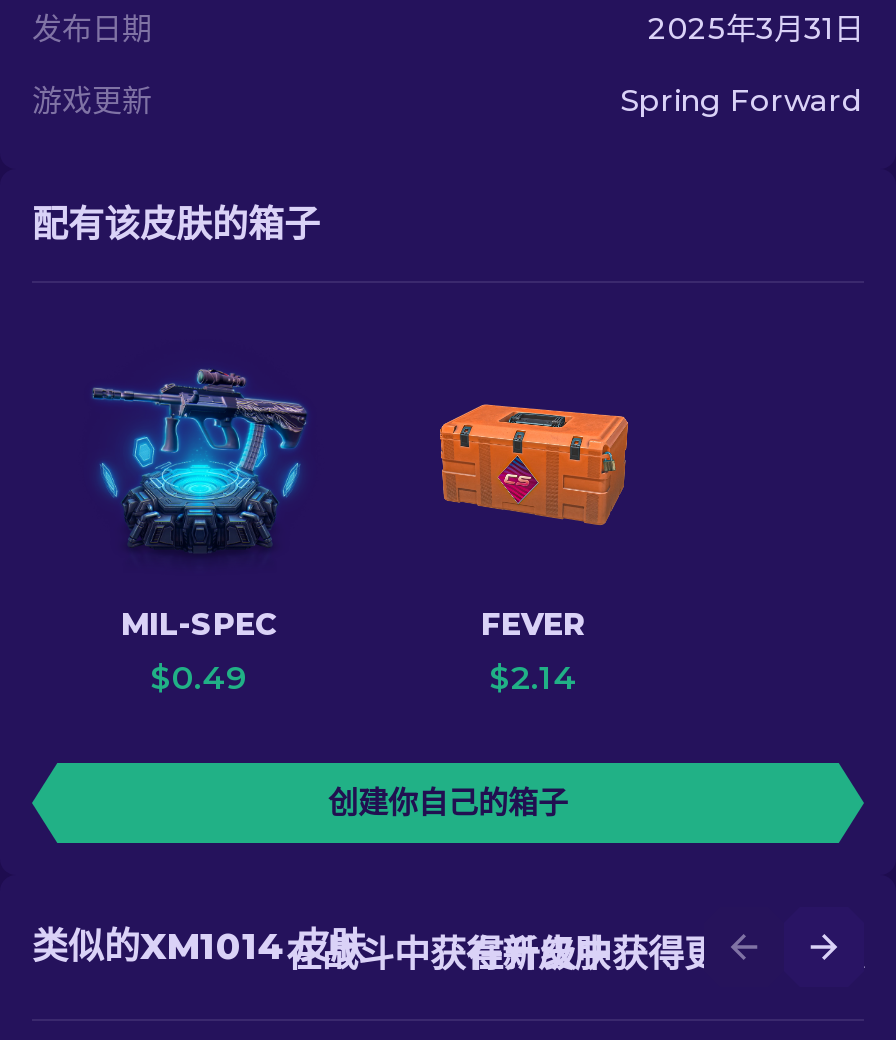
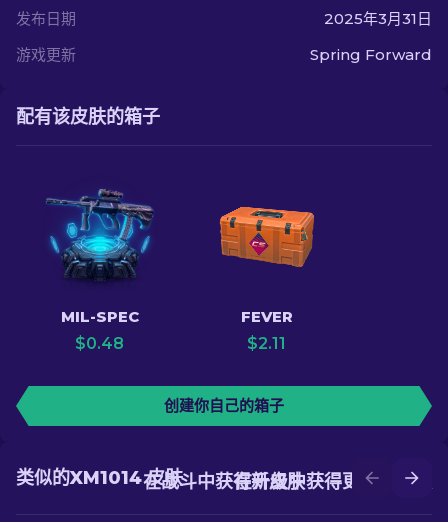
- $0.49
+ $0.48

- $2.14
+ $2.11
